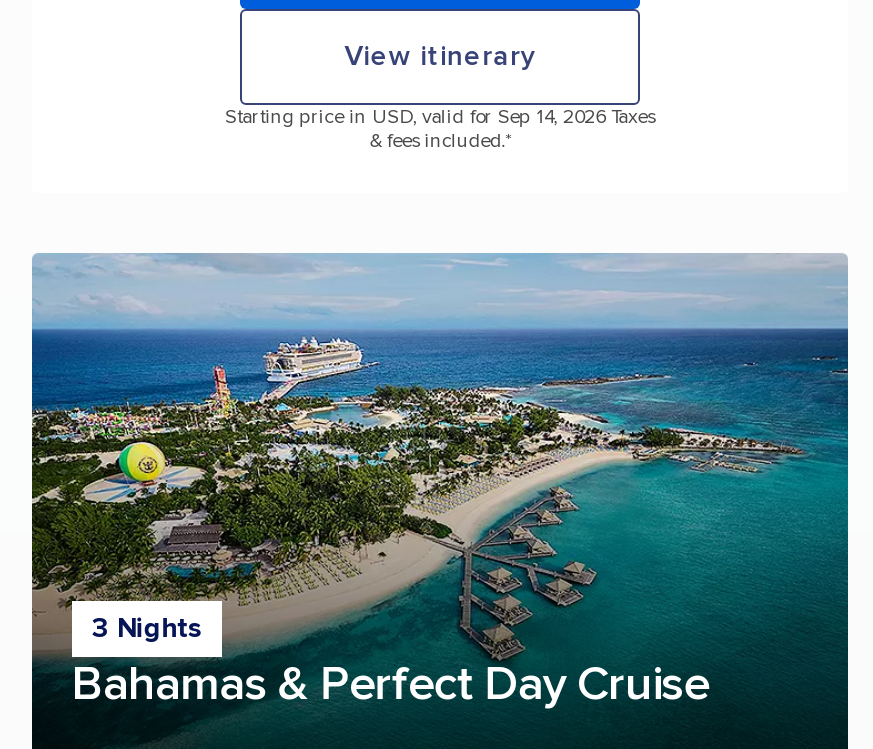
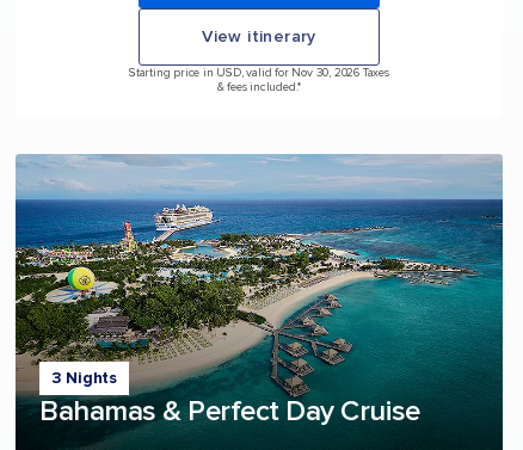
- Starting price in USD, valid for Sep 14, 2026 Taxes
+ Starting price in USD, valid for Nov 30, 2026 Taxes
